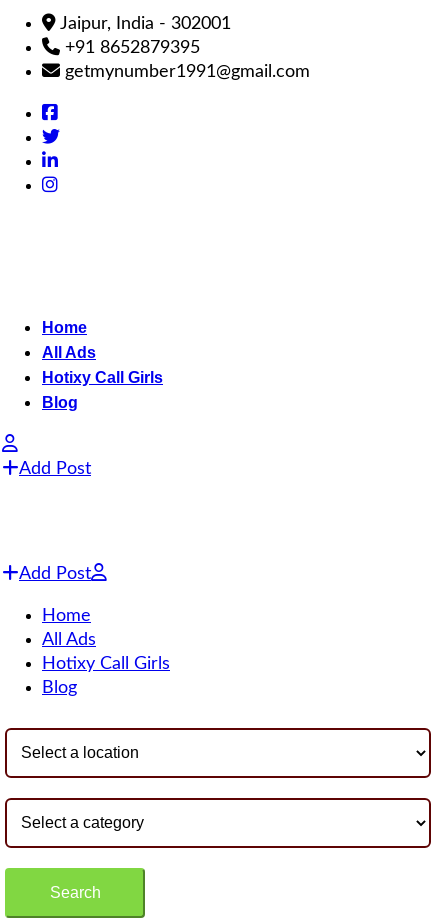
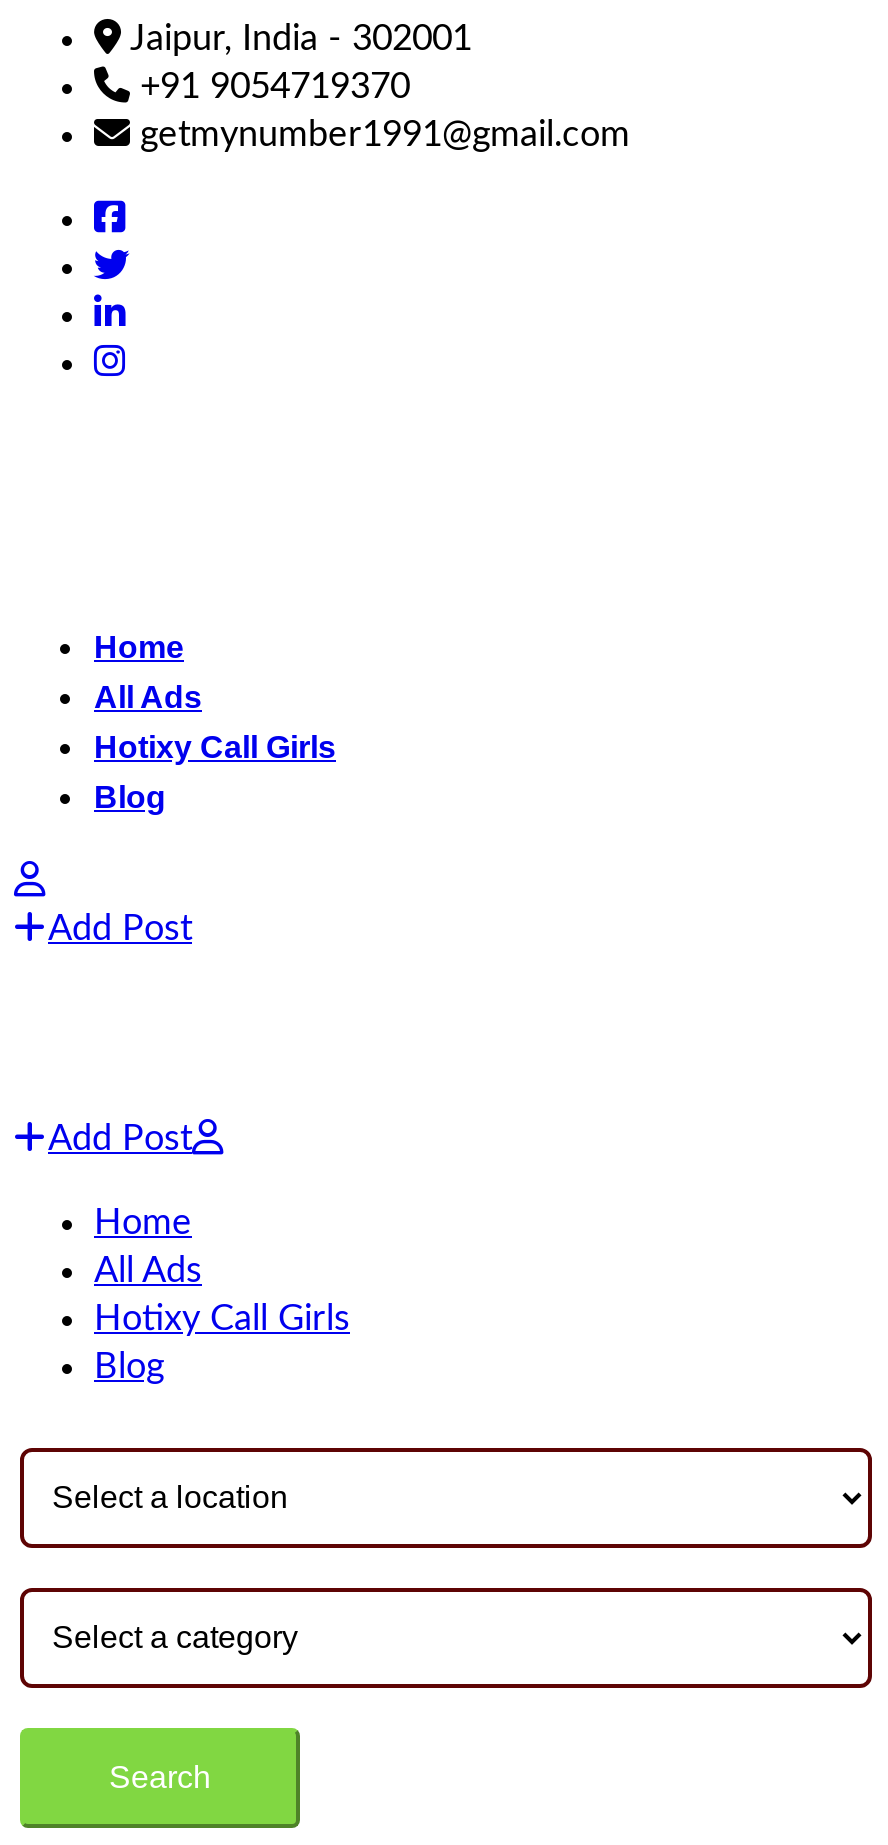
- +91 8652879395
+ +91 9054719370
